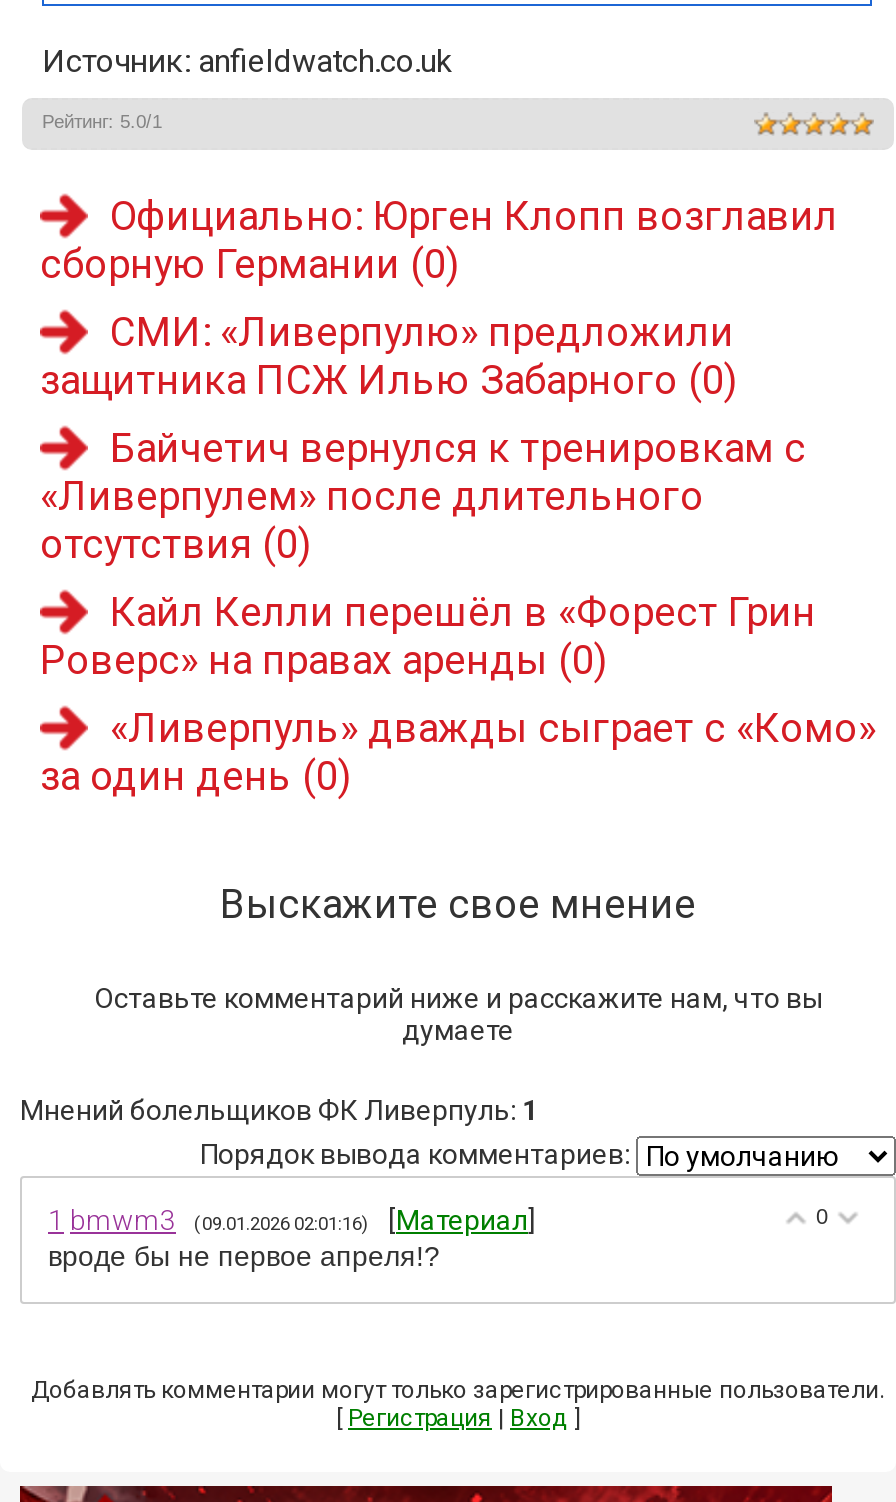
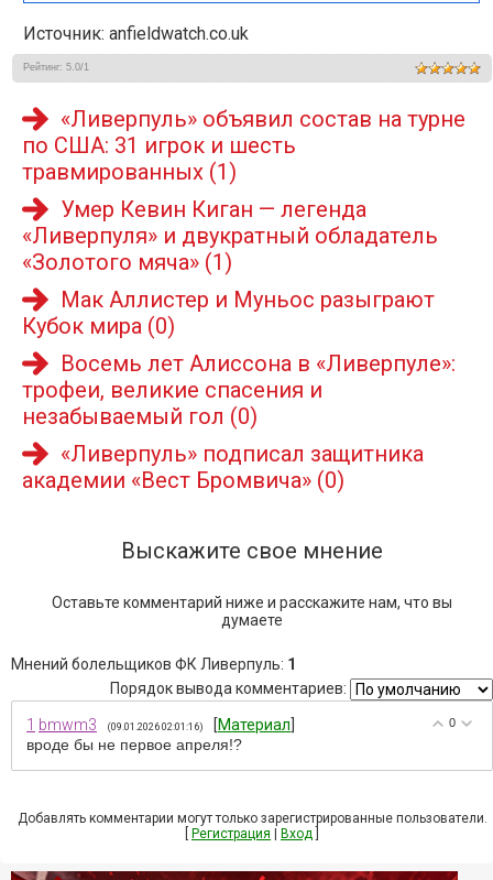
- Официально: Юрген Клопп возглавил
- сборную Германии (0)
- СМИ: «Ливерпулю» предложили
- защитника ПСЖ Илью Забарного (0)
- Байчетич вернулся к тренировкам с
- «Ливерпулем» после длительного
- отсутствия (0)
- Кайл Келли перешёл в «Форест Грин
- Роверс» на правах аренды (0)
- «Ливерпуль» дважды сыграет с «Комо»
- за один день (0)
+ «Ливерпуль» объявил состав на турне
+ по США: 31 игрок и шесть
+ травмированных (1)
+ Умер Кевин Киган — легенда
+ «Ливерпуля» и двукратный обладатель
+ «Золотого мяча» (1)
+ Мак Аллистер и Муньос разыграют
+ Кубок мира (0)
+ Восемь лет Алиссона в «Ливерпуле»:
+ трофеи, великие спасения и
+ незабываемый гол (0)
+ «Ливерпуль» подписал защитника
+ академии «Вест Бромвича» (0)
